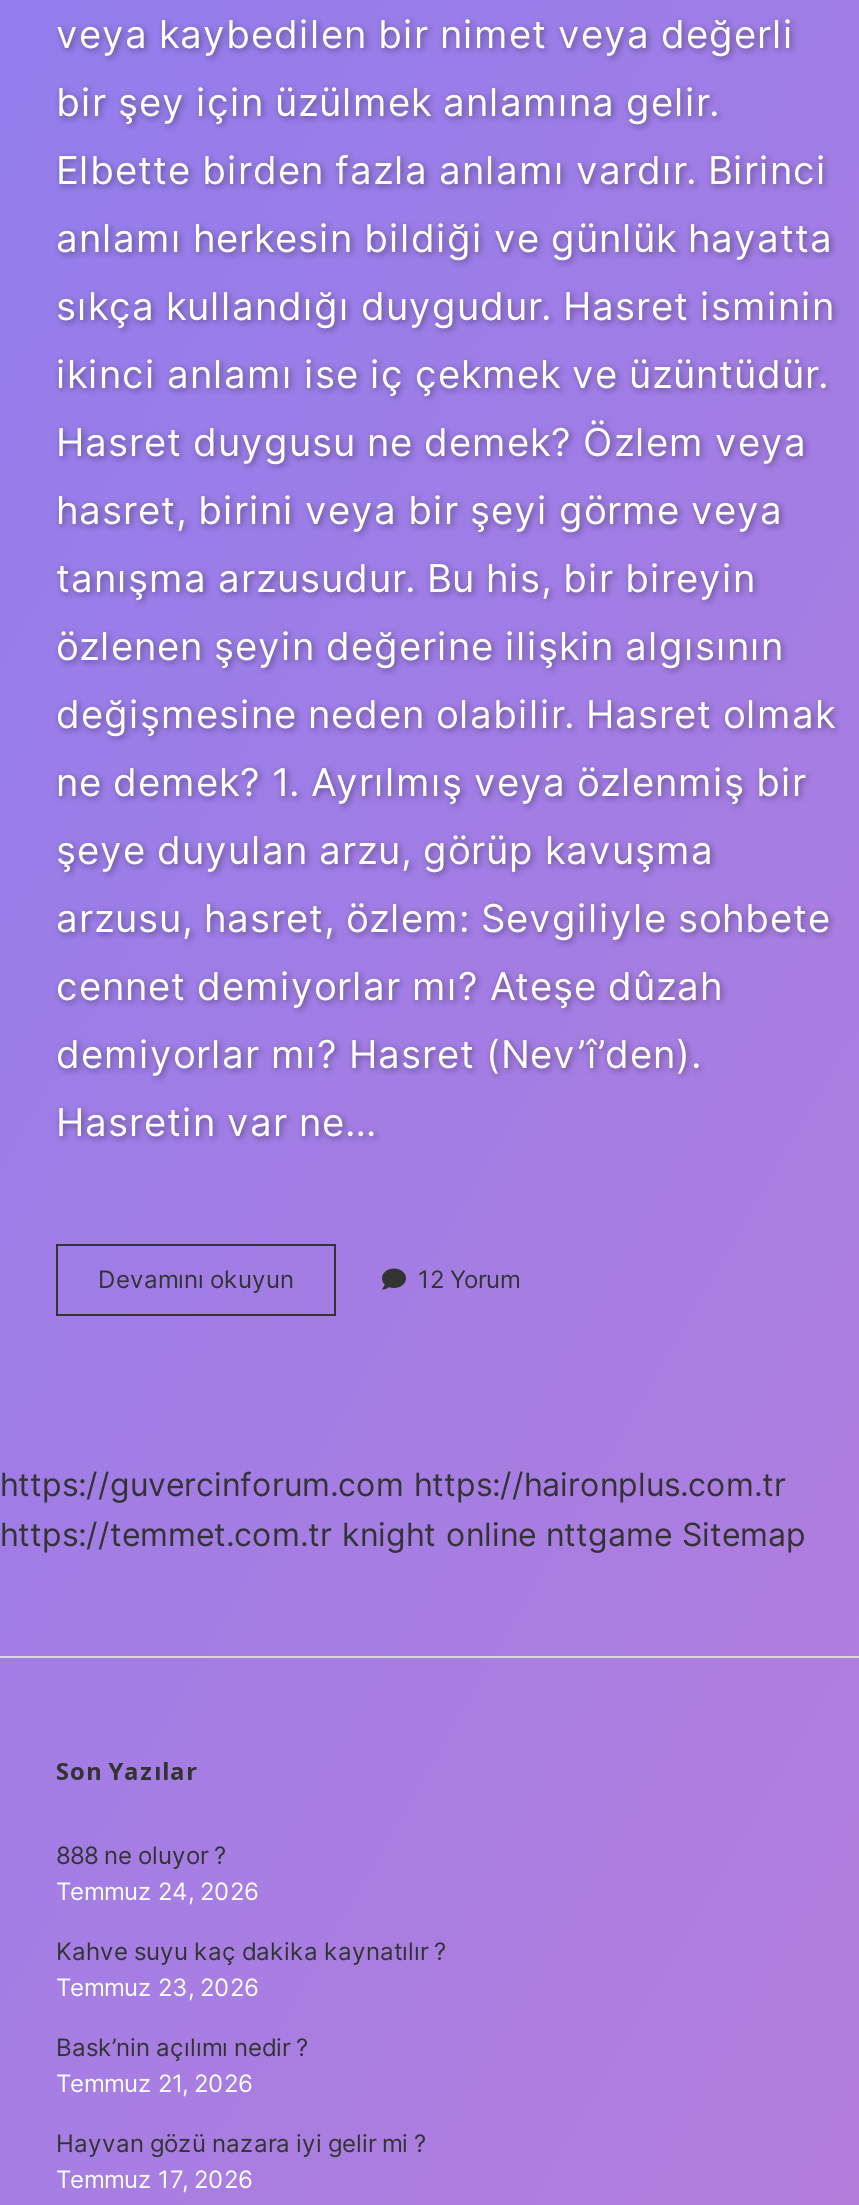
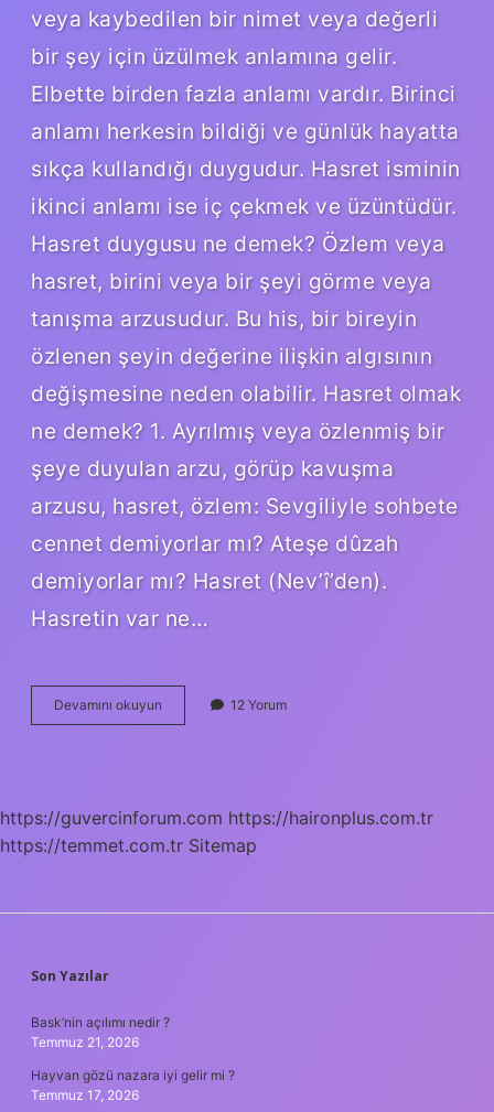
- https://temmet.com.tr knight online nttgame Sitemap
+ https://temmet.com.tr Sitemap

- 888 ne oluyor ?
- Temmuz 24, 2026
- Kahve suyu kaç dakika kaynatılır ?
- Temmuz 23, 2026
